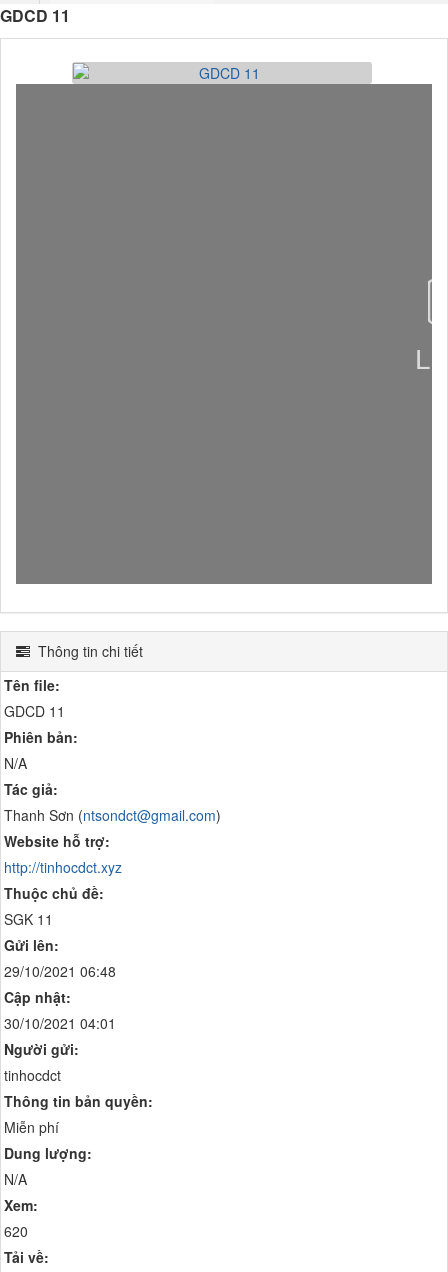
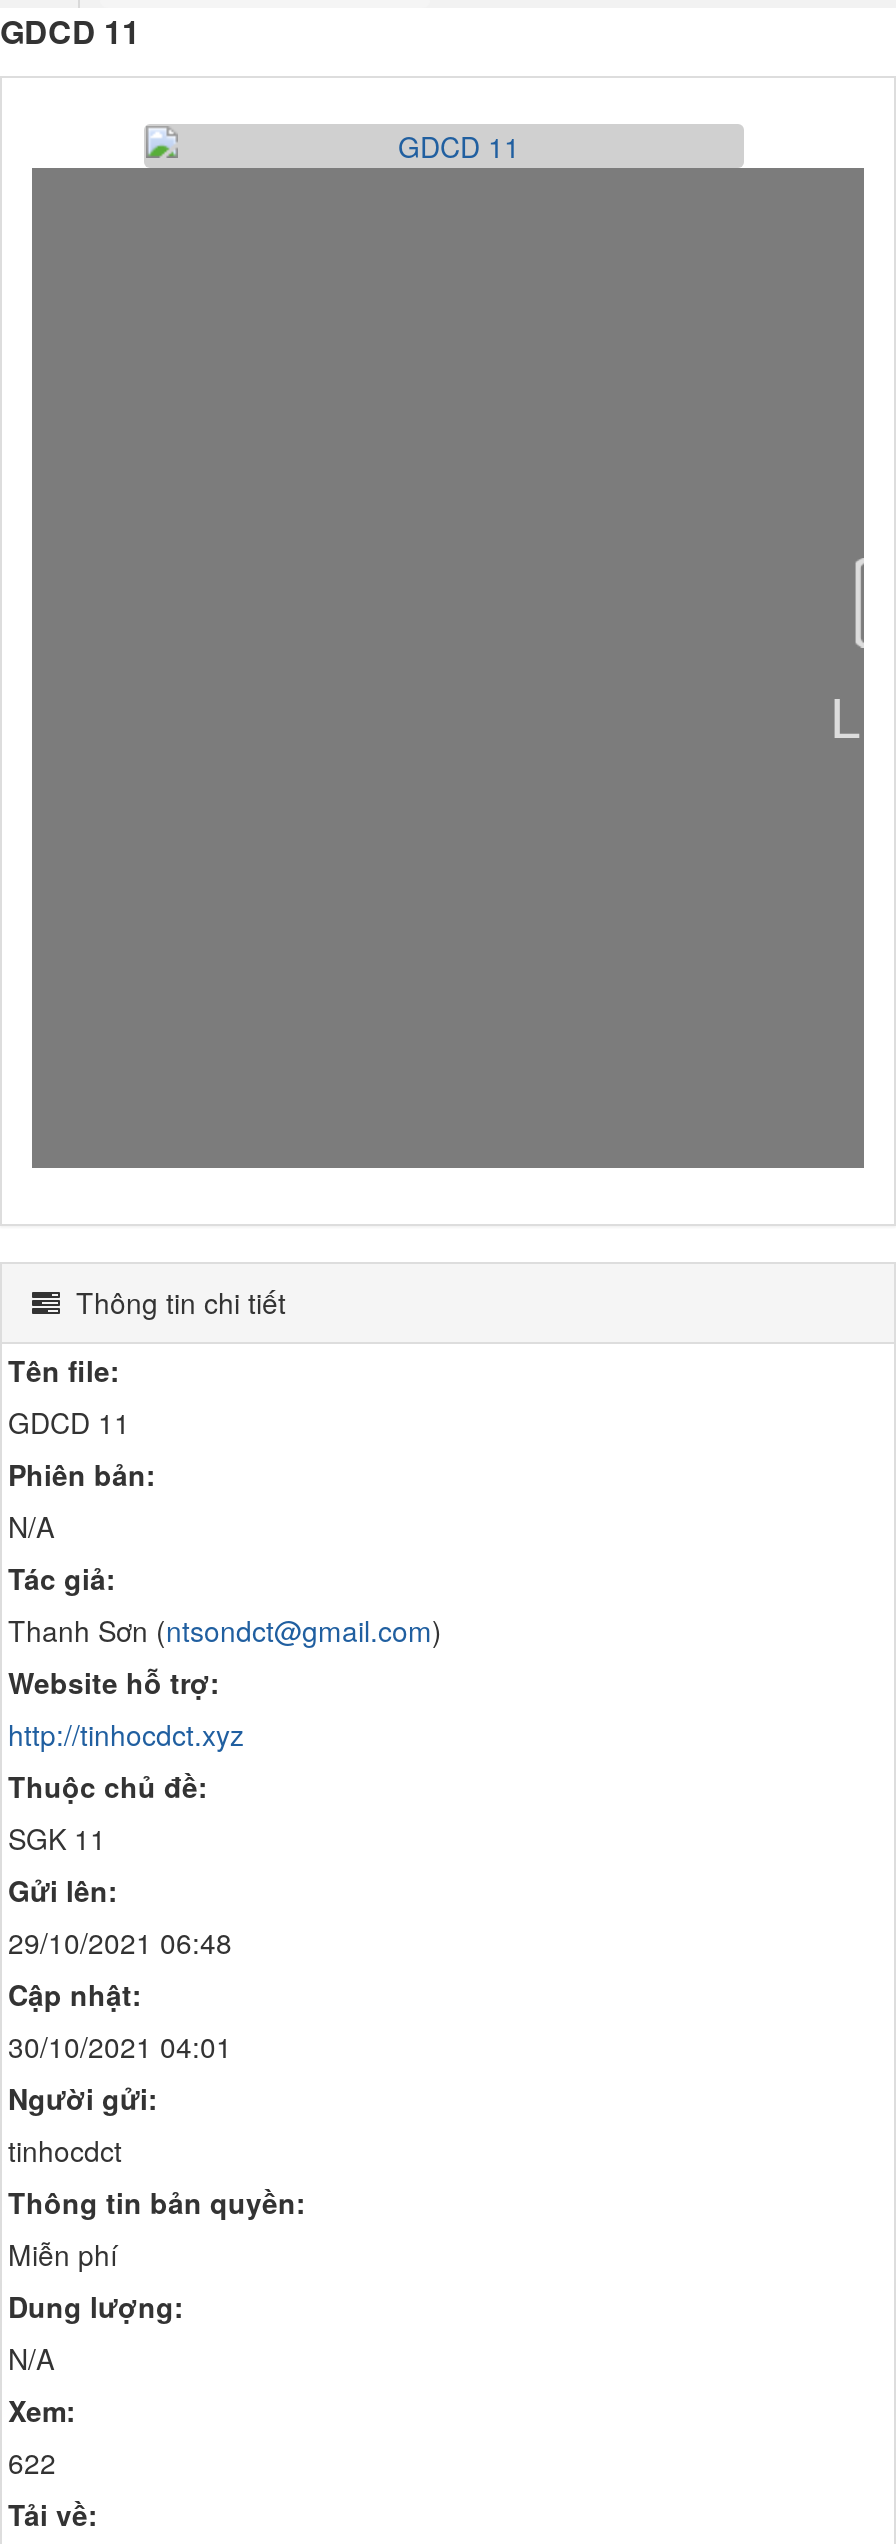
- 620
+ 622
